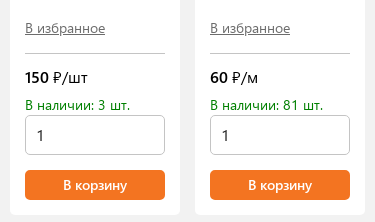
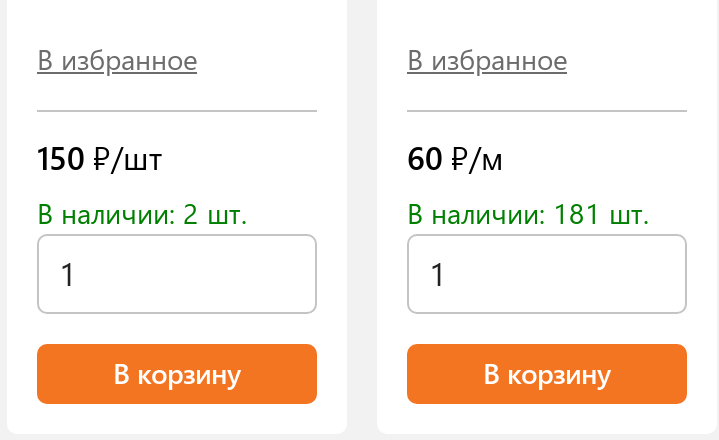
- В наличии: 3 шт.
+ В наличии: 2 шт.

- В наличии: 81 шт.
+ В наличии: 181 шт.
